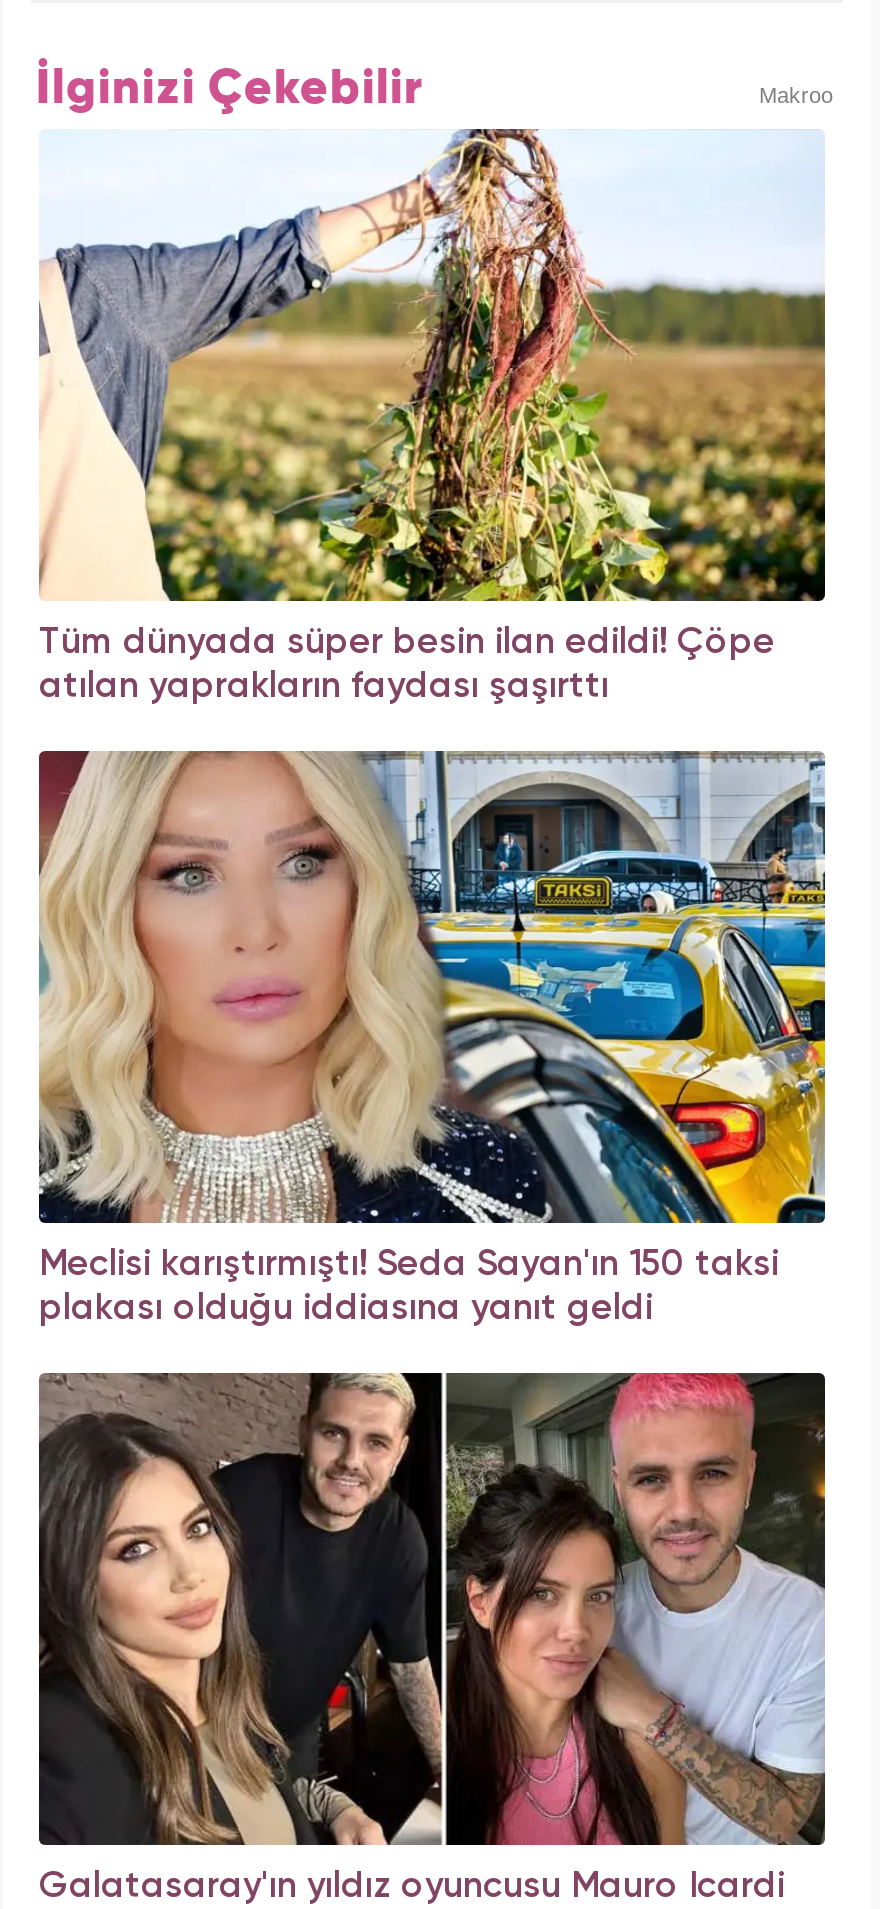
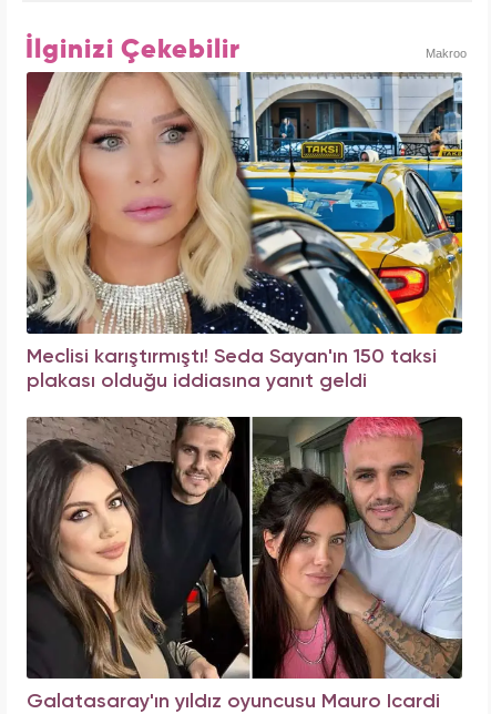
- [image]
- Tüm dünyada süper besin ilan edildi! Çöpe
- atılan yaprakların faydası şaşırttı
